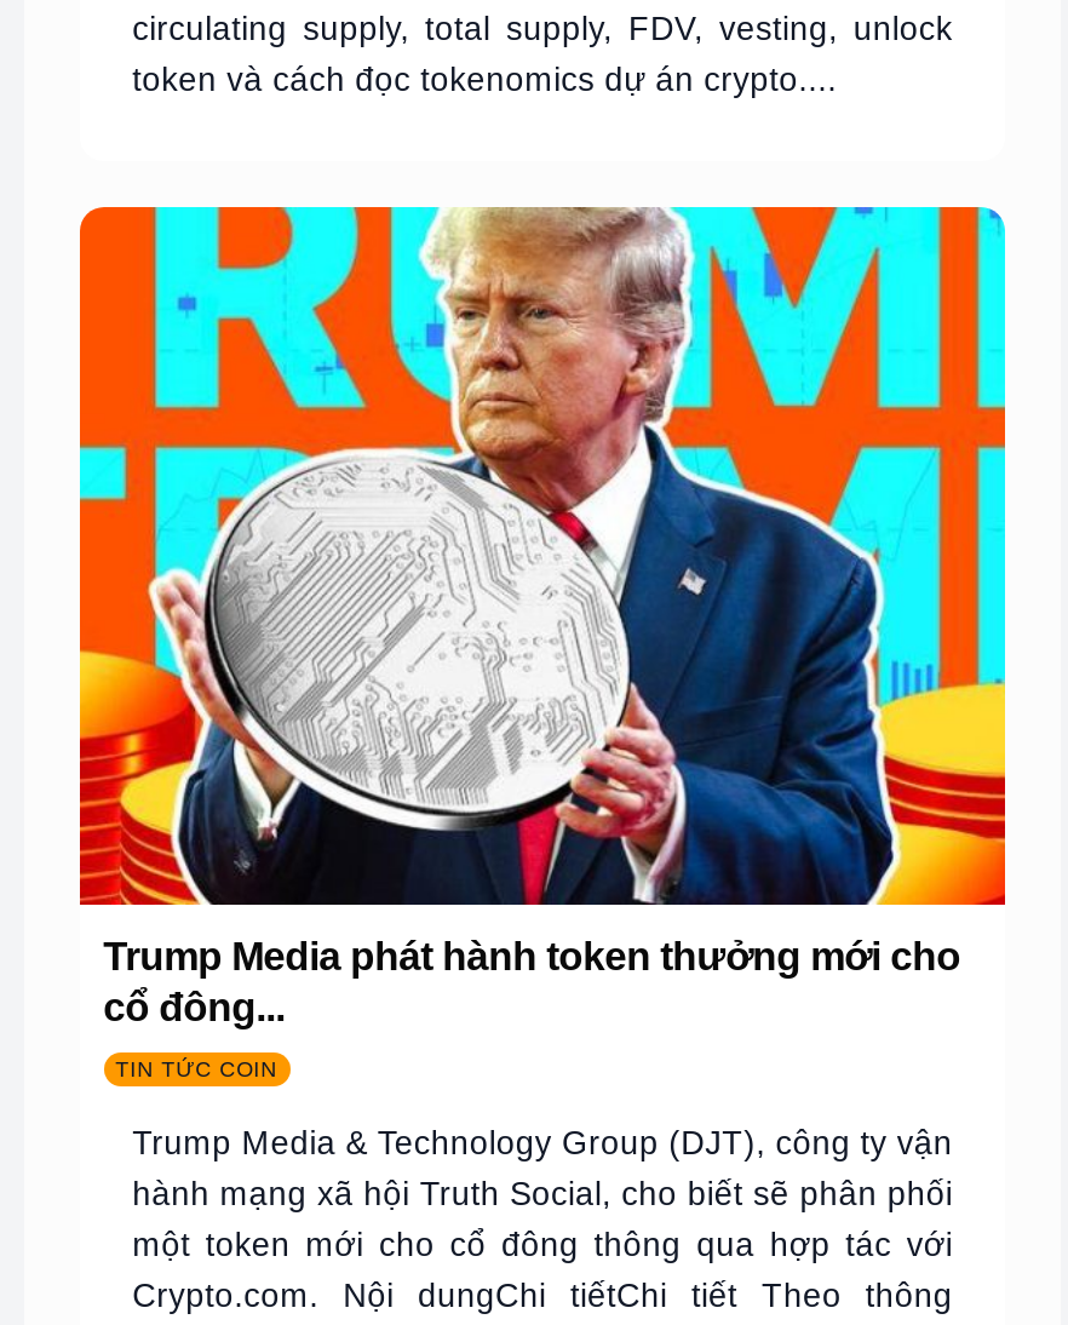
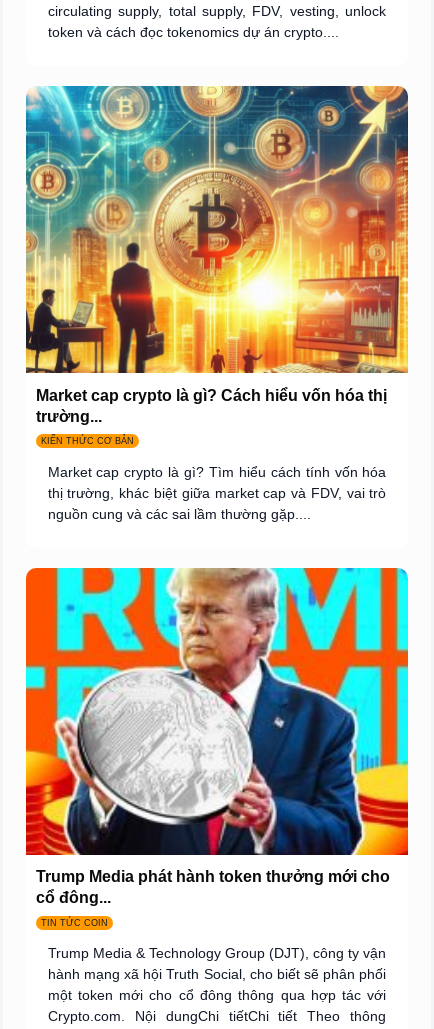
+ [image]
+ Market cap crypto là gì? Cách hiểu vốn hóa thị
+ trường...
+ KIẾN THỨC CƠ BẢN
+ Market cap crypto là gì? Tìm hiểu cách tính vốn hóa
+ thị trường, khác biệt giữa market cap và FDV, vai trò
+ nguồn cung và các sai lầm thường gặp....
